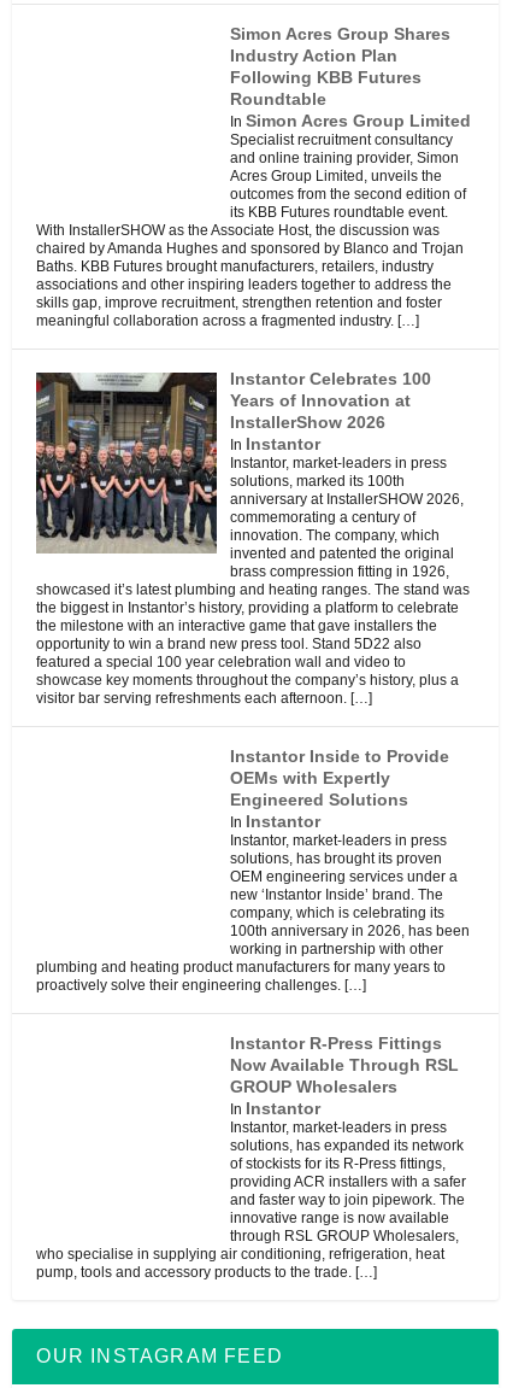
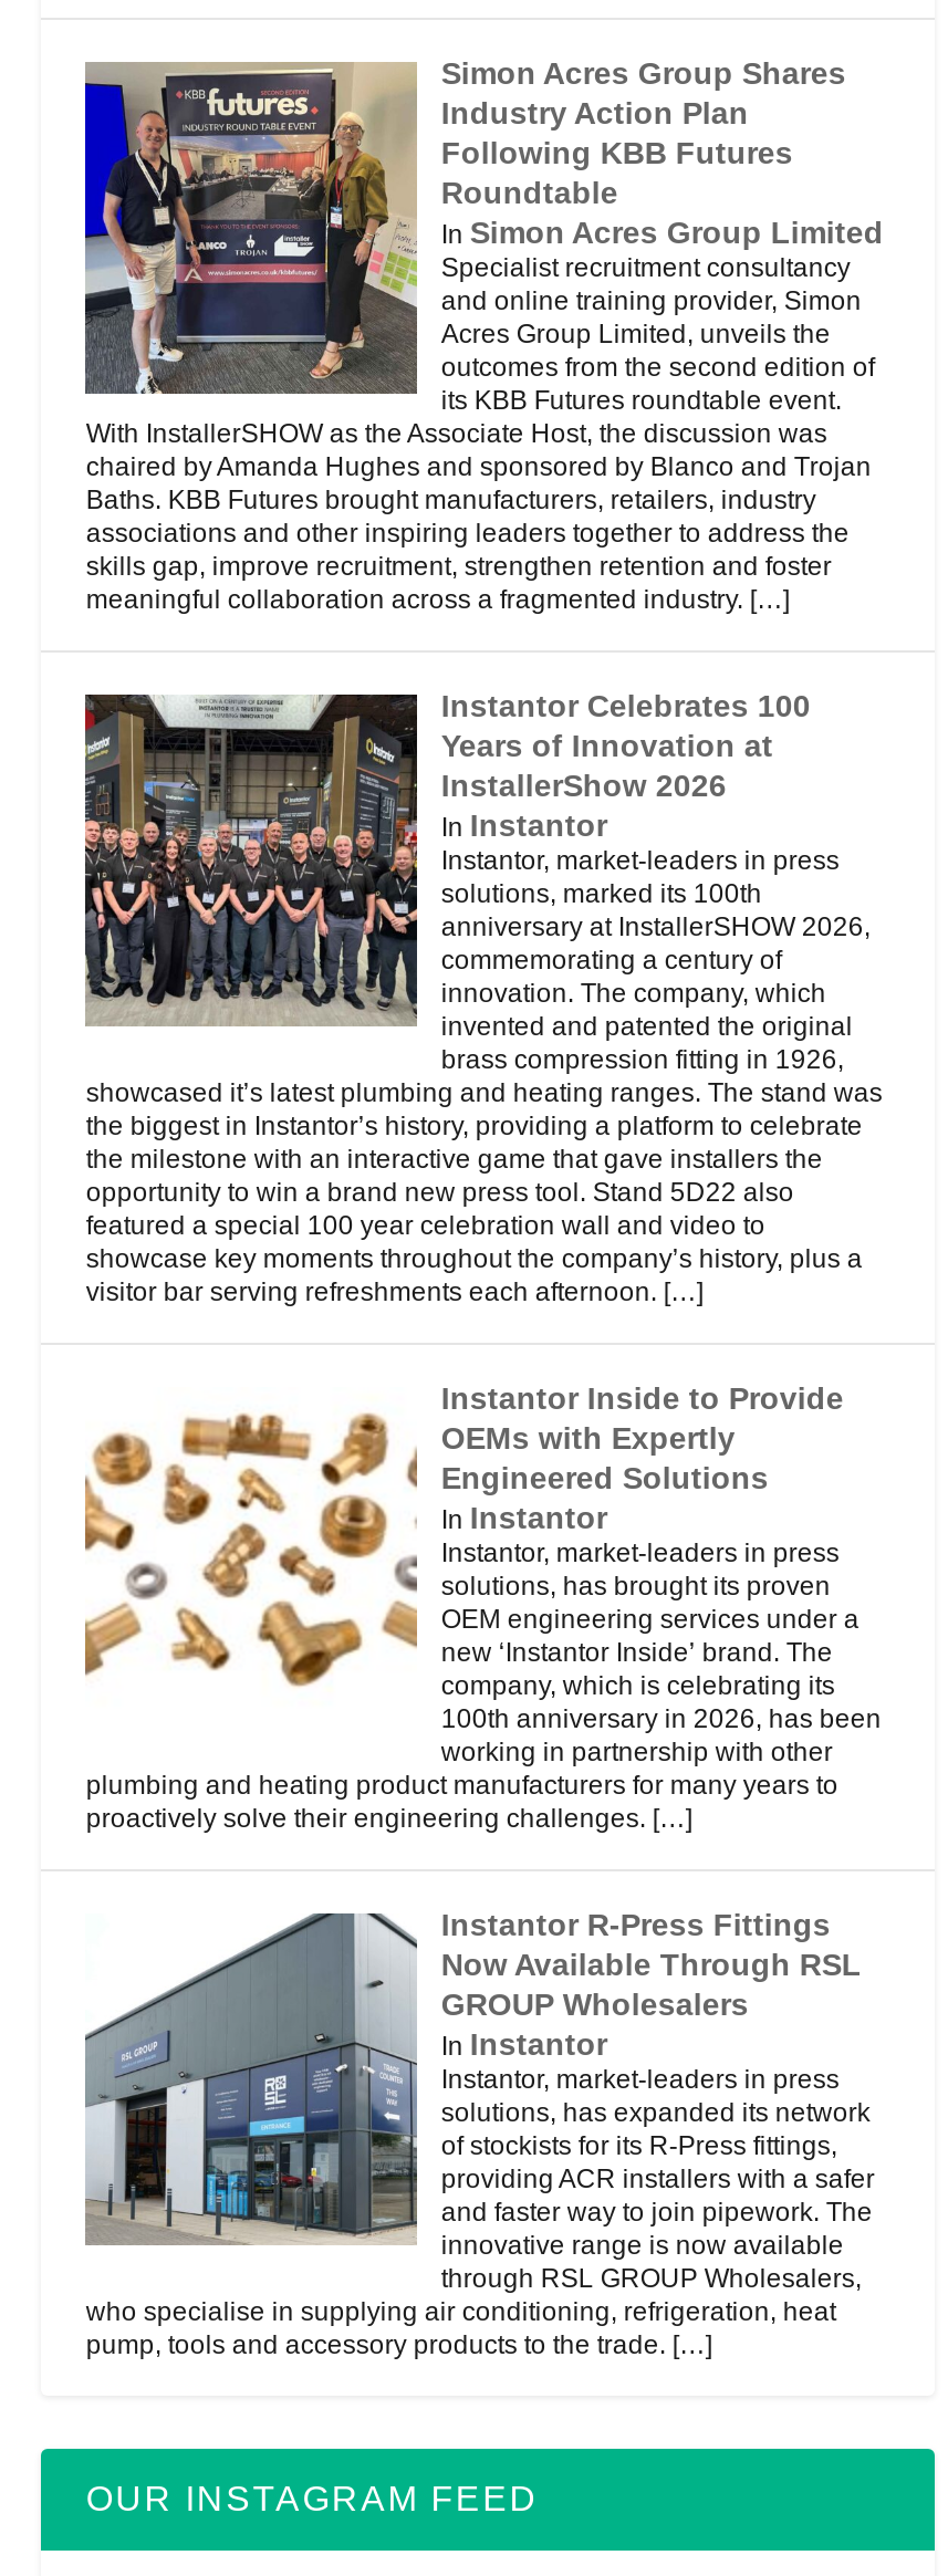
+ [image]

+ [image]

+ [image]
